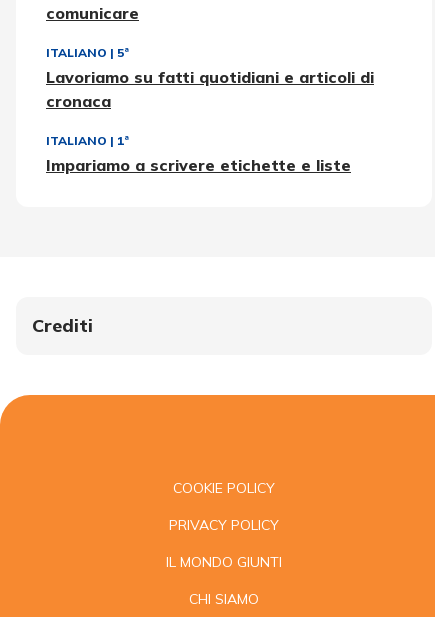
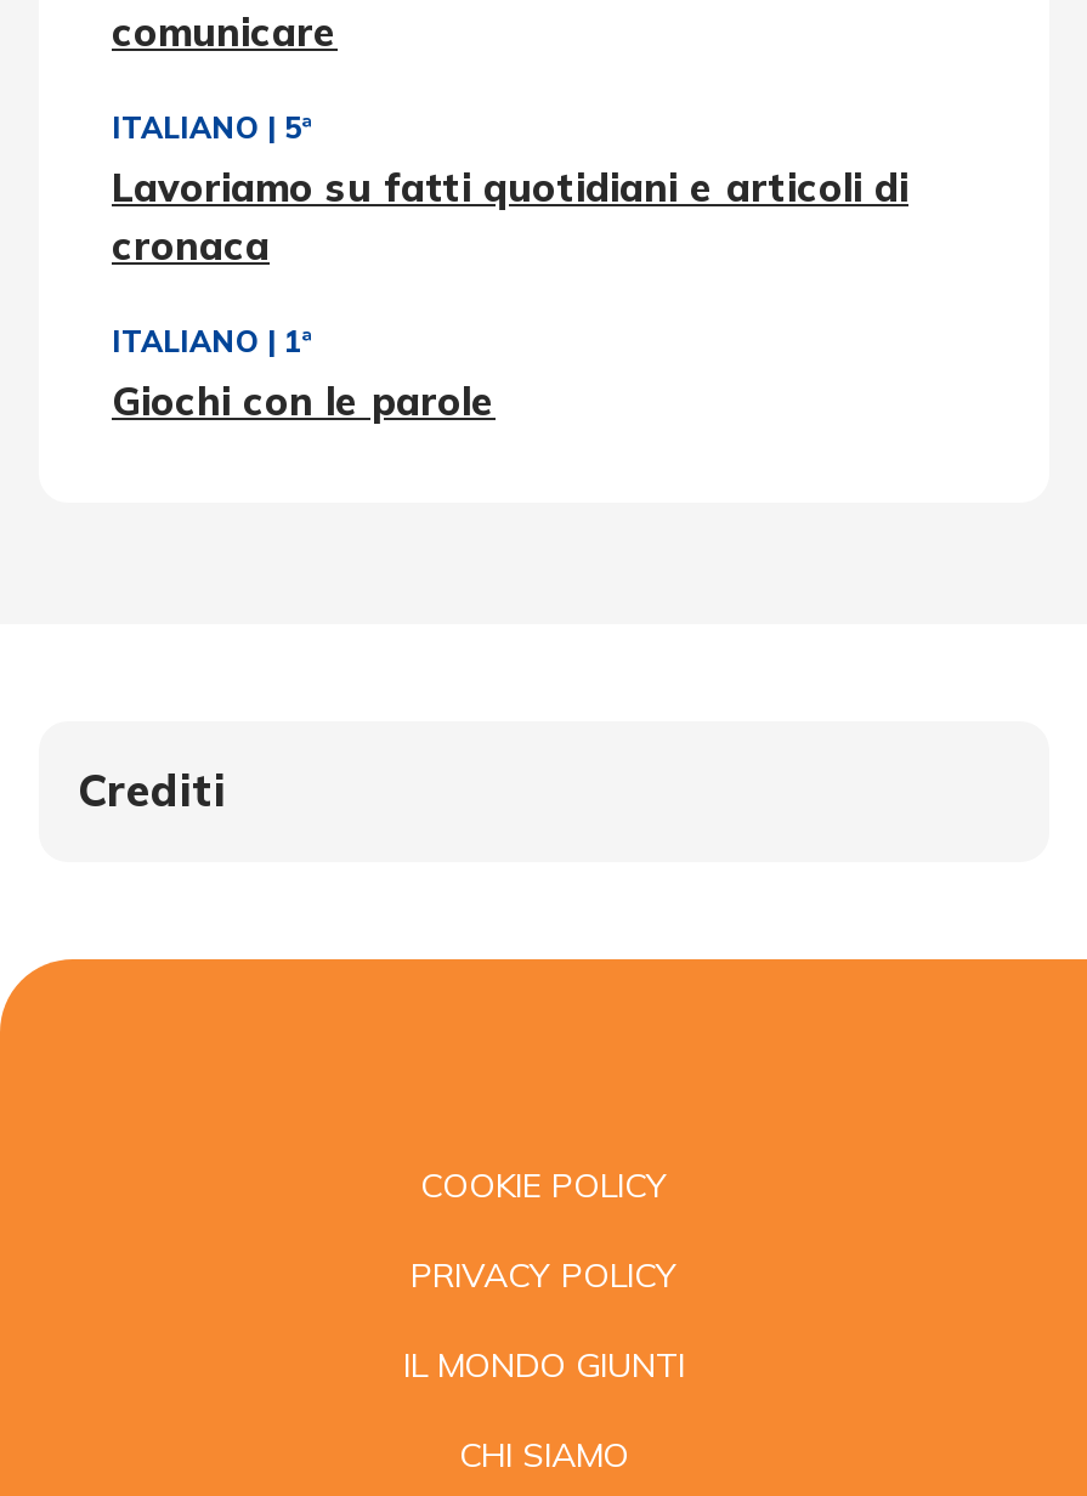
- Impariamo a scrivere etichette e liste
+ Giochi con le parole
